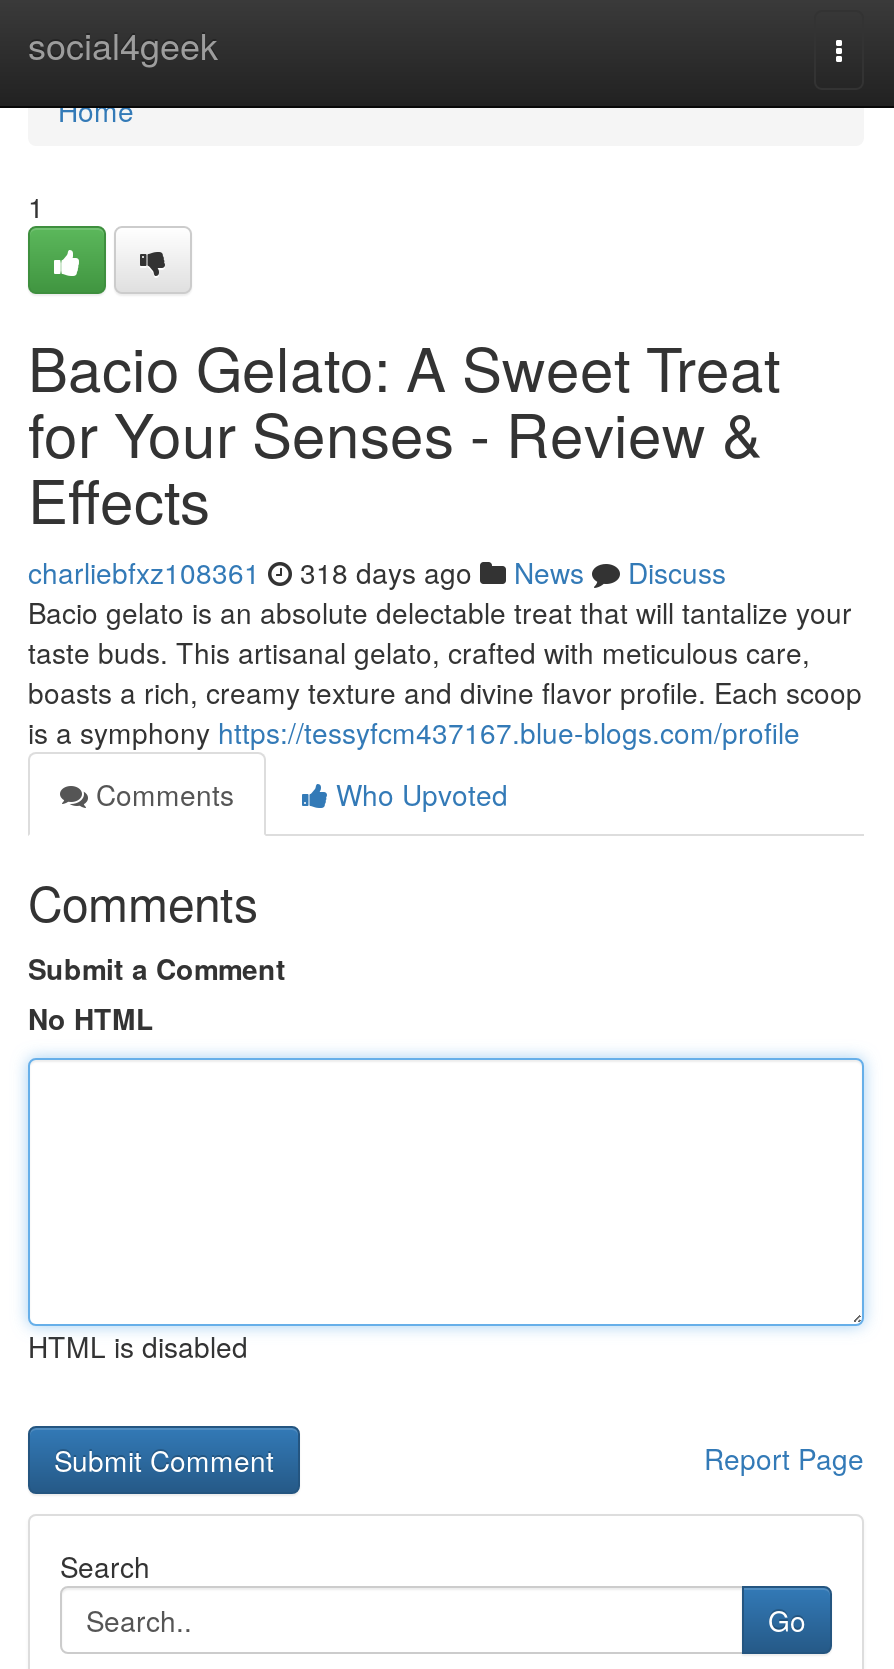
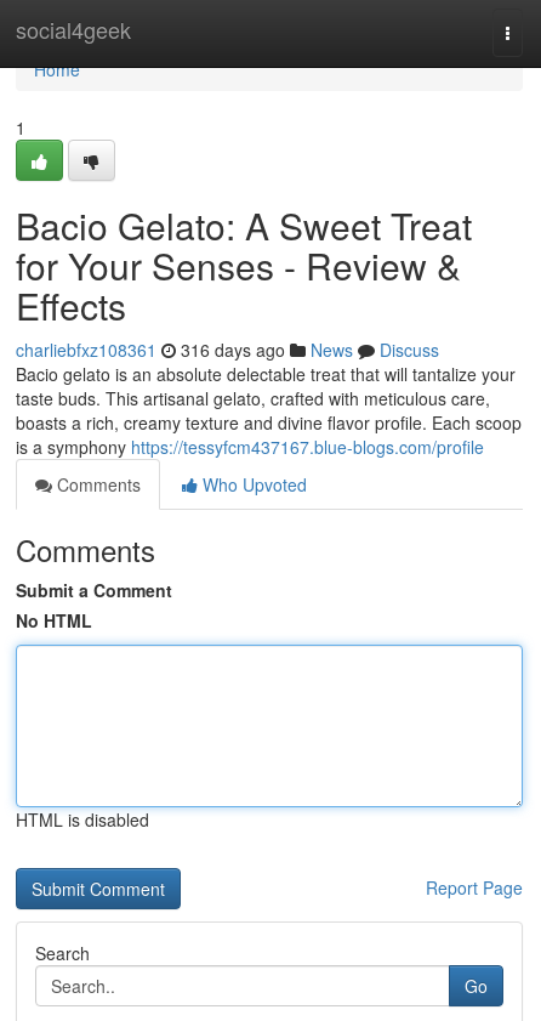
- charliebfxz108361 318 days ago News Discuss
+ charliebfxz108361 316 days ago News Discuss
